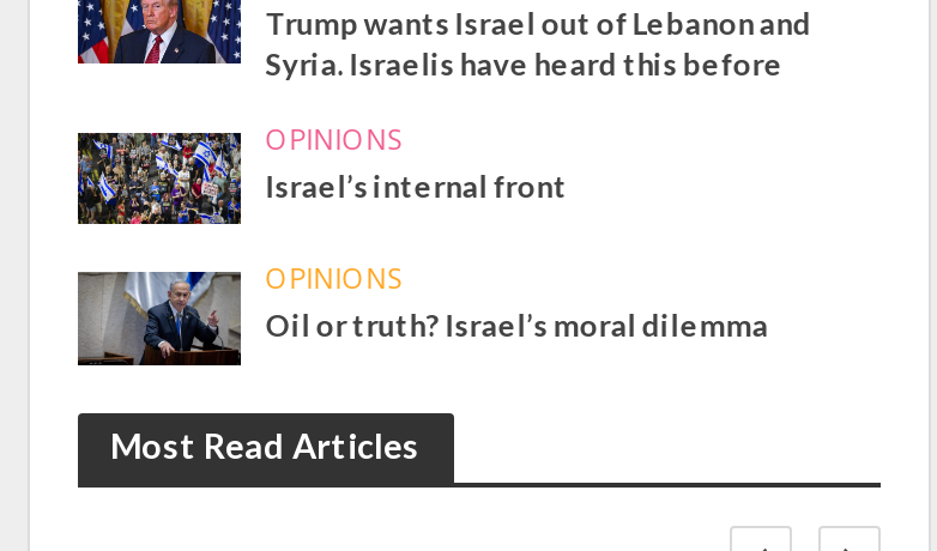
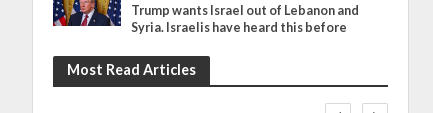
- [image]
- OPINIONS
- Israel’s internal front
- OPINIONS
- Oil or truth? Israel’s moral dilemma

- [image]
